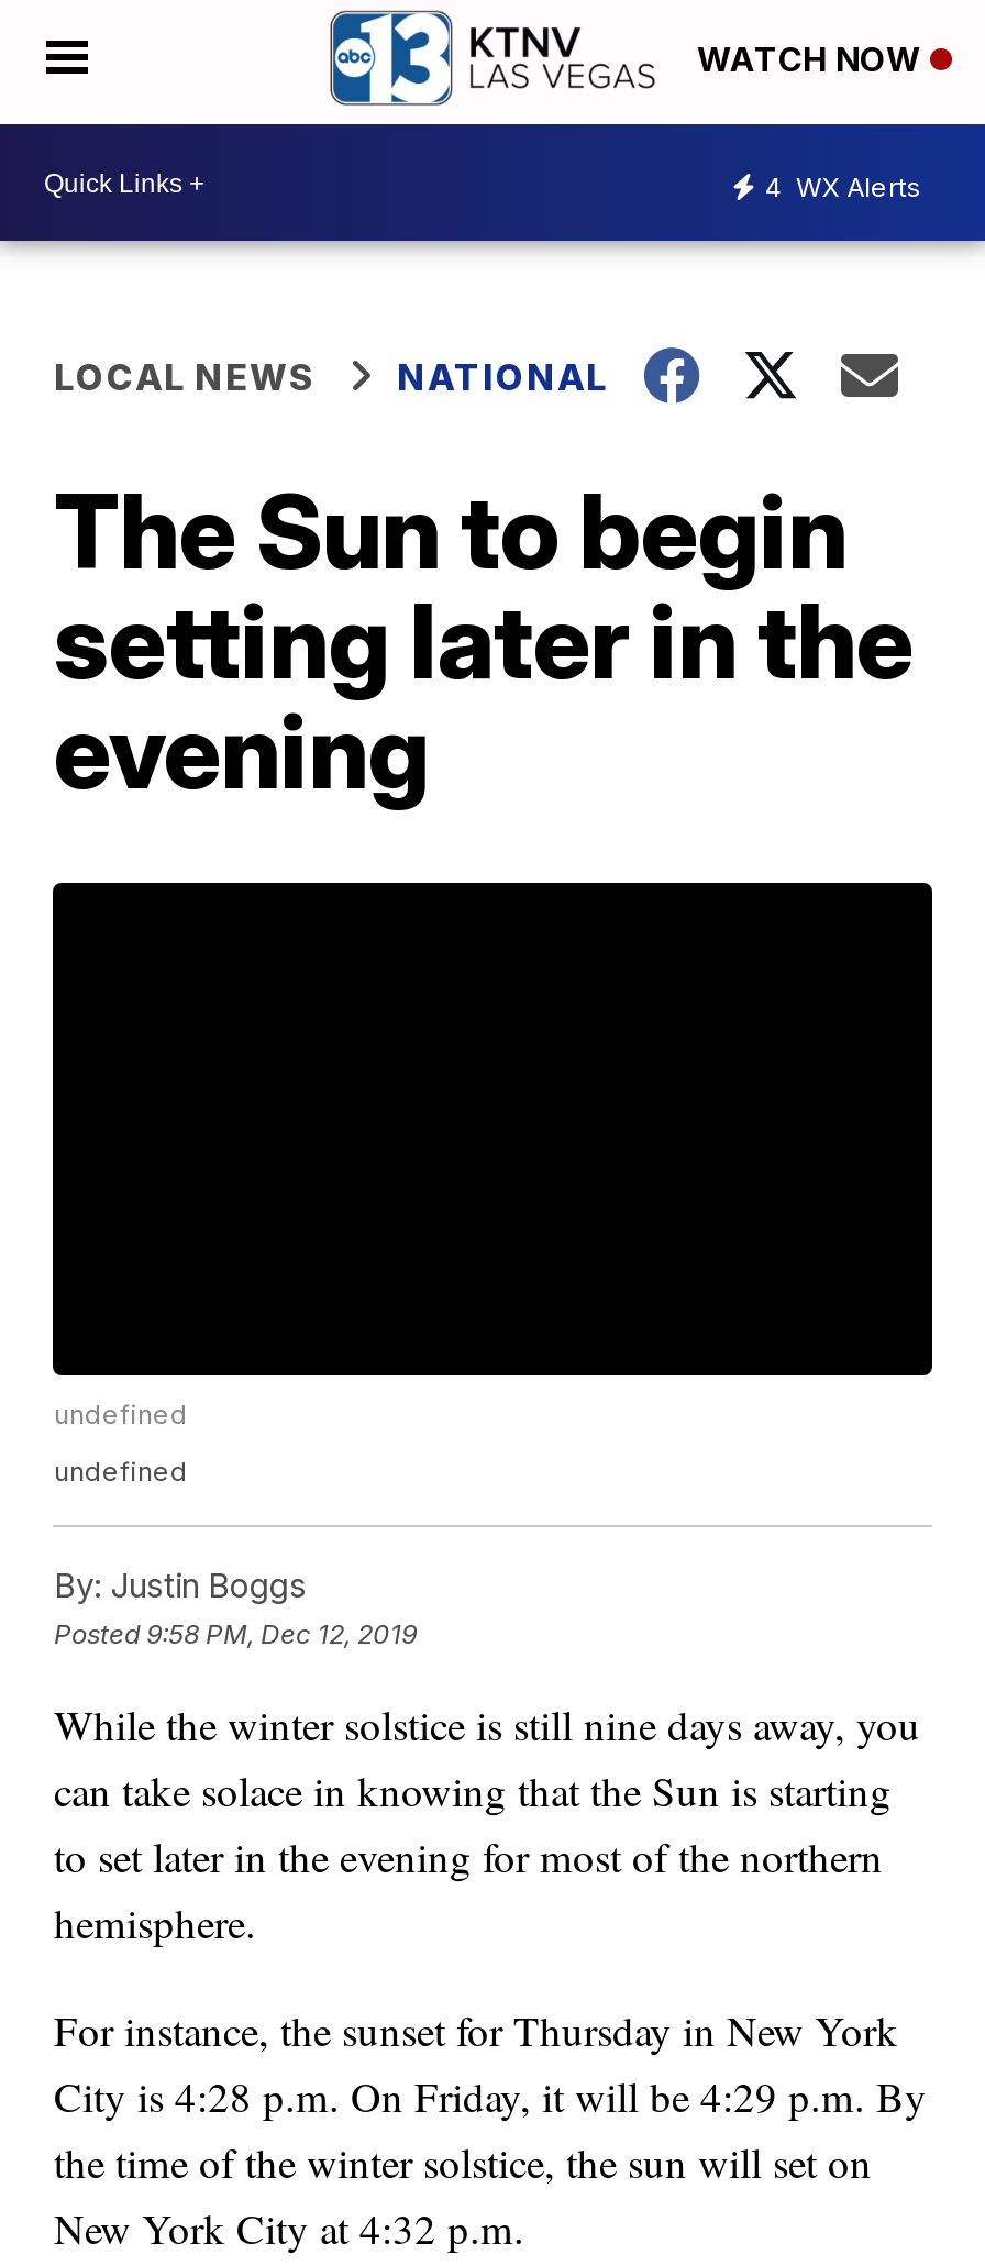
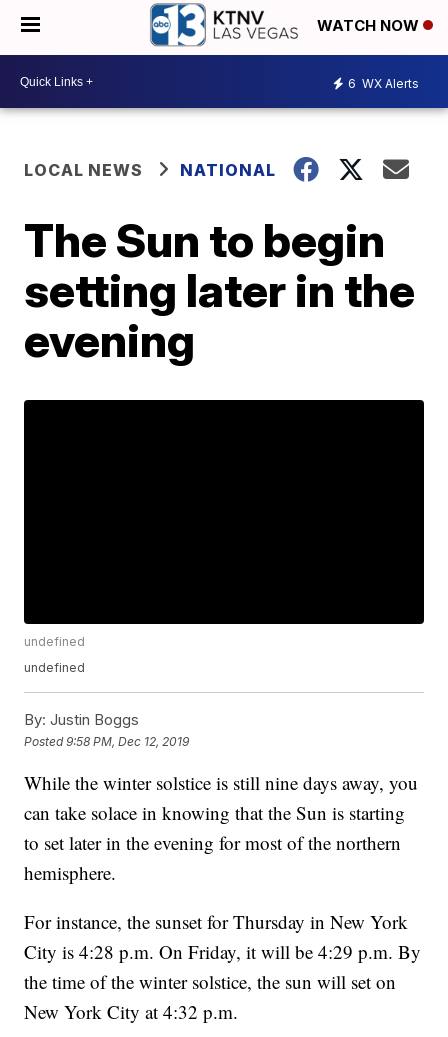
- 4 WX Alerts
+ 6 WX Alerts
